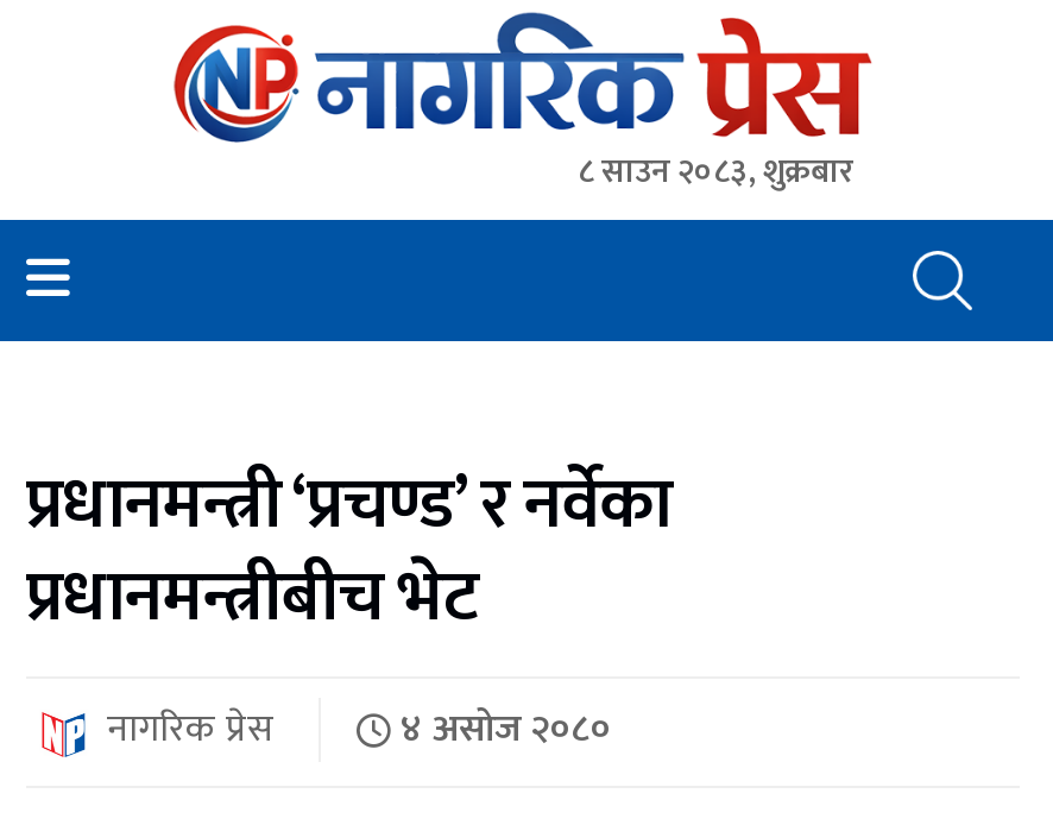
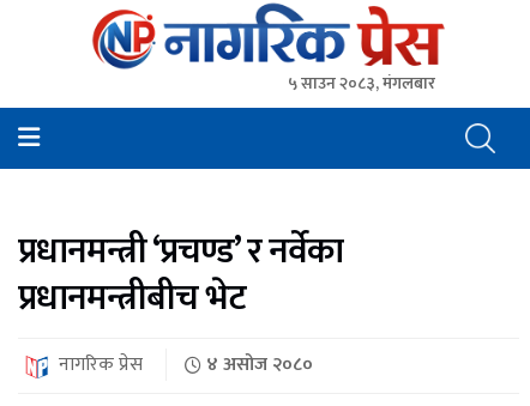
- ८ साउन २०८३, शुक्रबार
+ ५ साउन २०८३, मंगलबार
